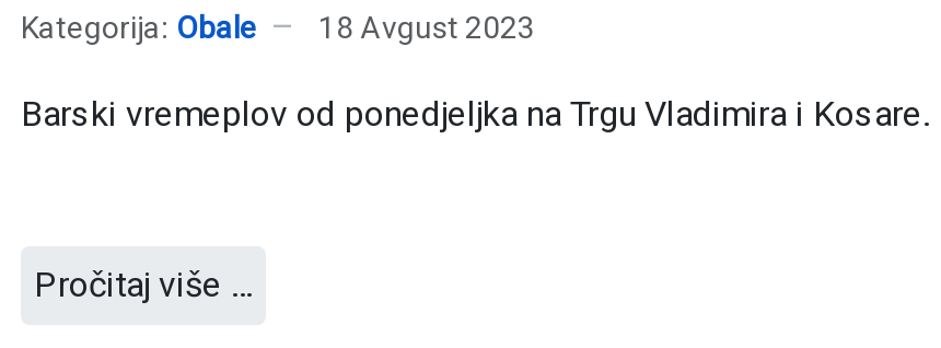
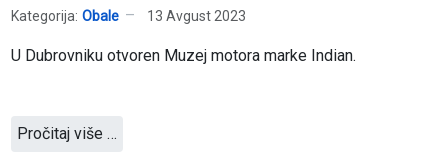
- Kategorija: Obale 18 Avgust 2023
+ Kategorija: Obale 13 Avgust 2023

- Barski vremeplov od ponedjeljka na Trgu Vladimira i Kosare.
+ U Dubrovniku otvoren Muzej motora marke Indian.
